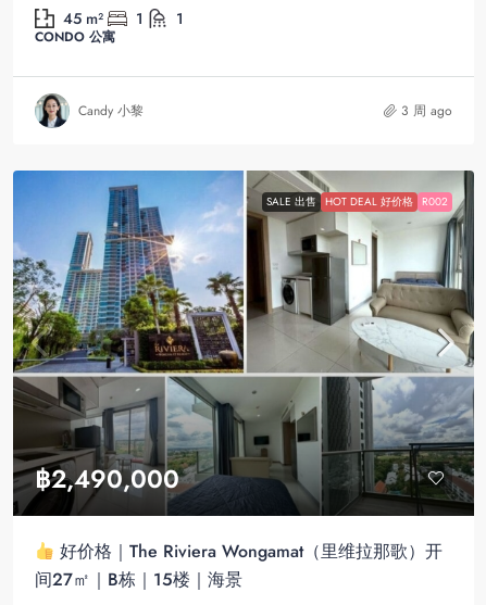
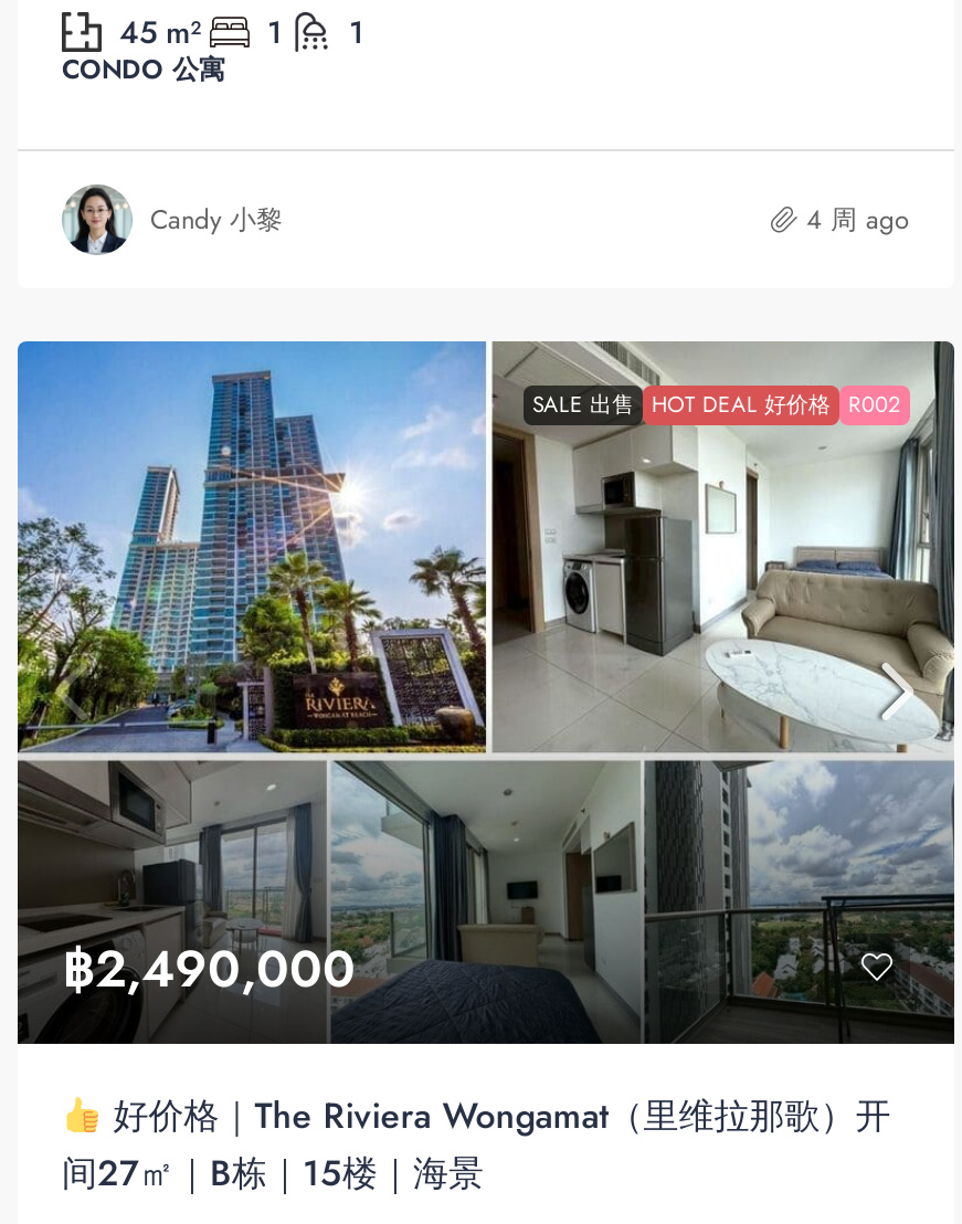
- 3 周 ago
+ 4 周 ago
